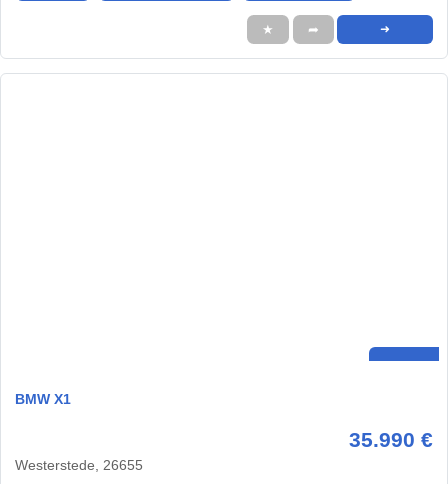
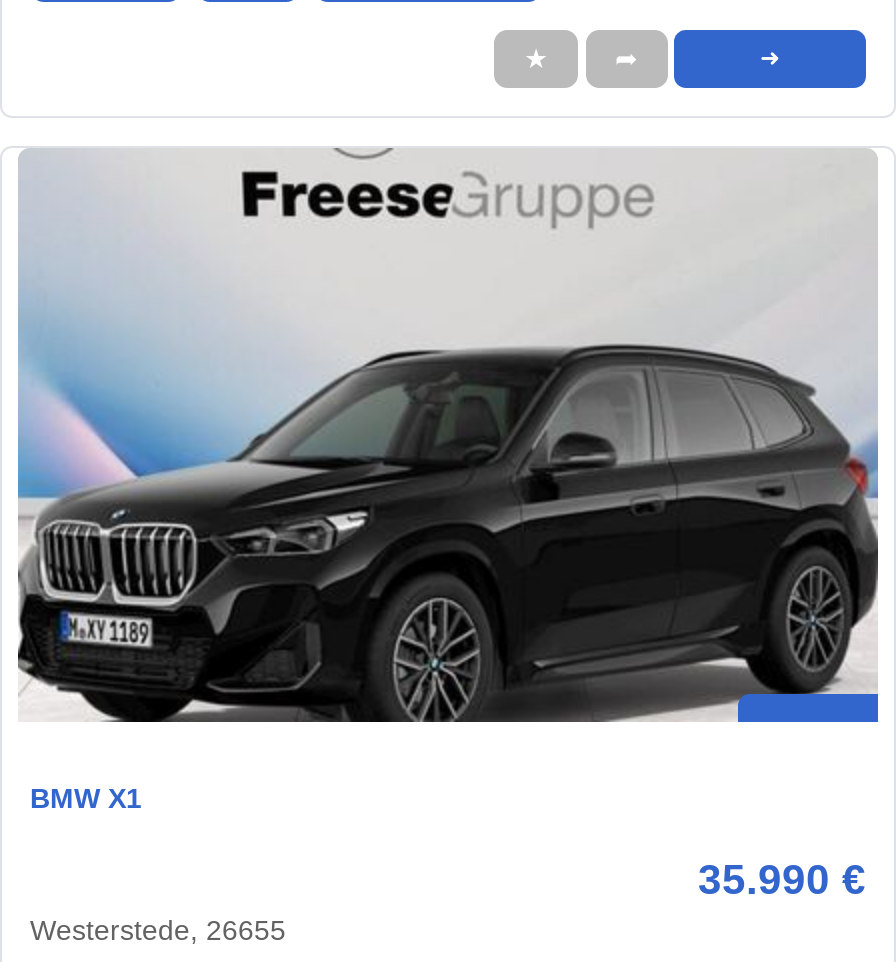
+ [image]
